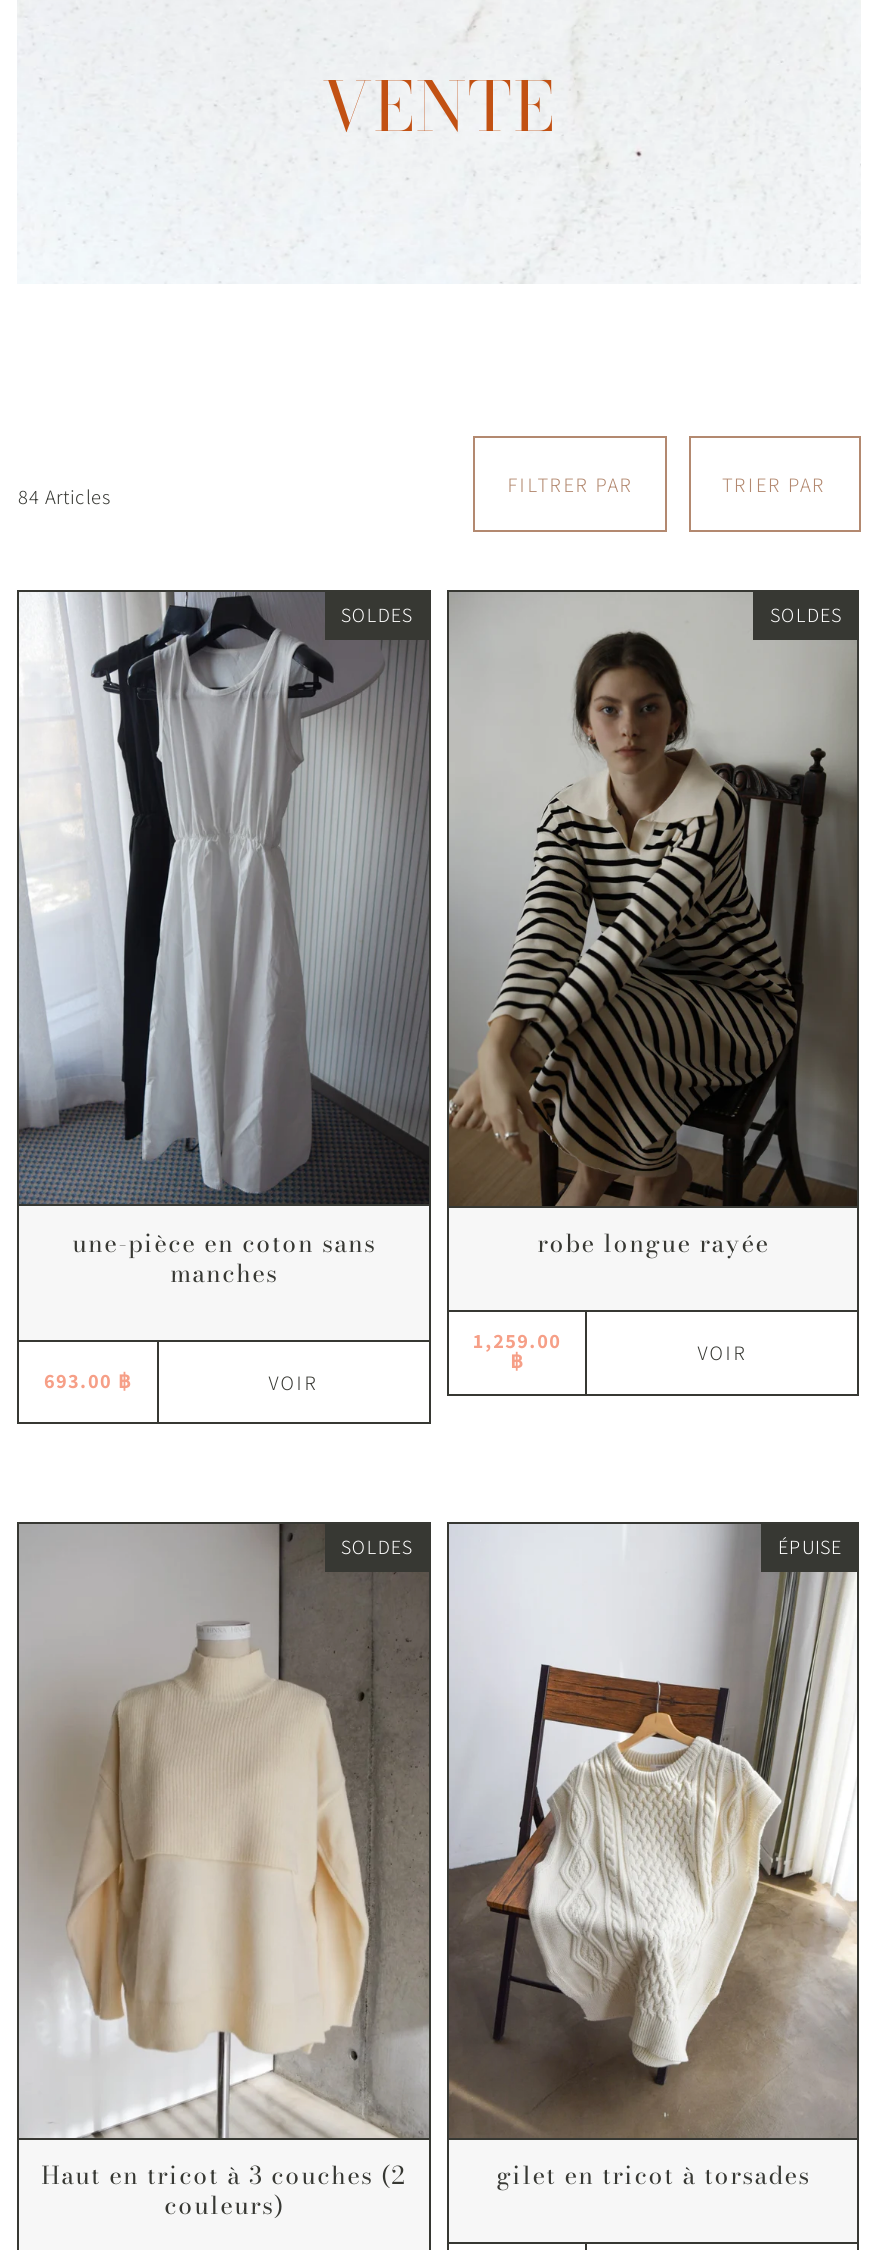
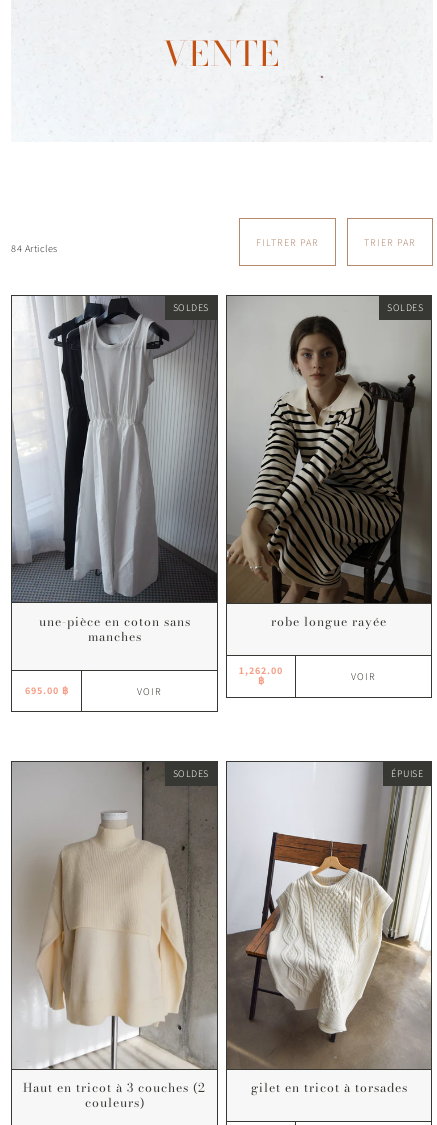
- 1,259.00
+ 1,262.00

- 693.00 ฿
+ 695.00 ฿
